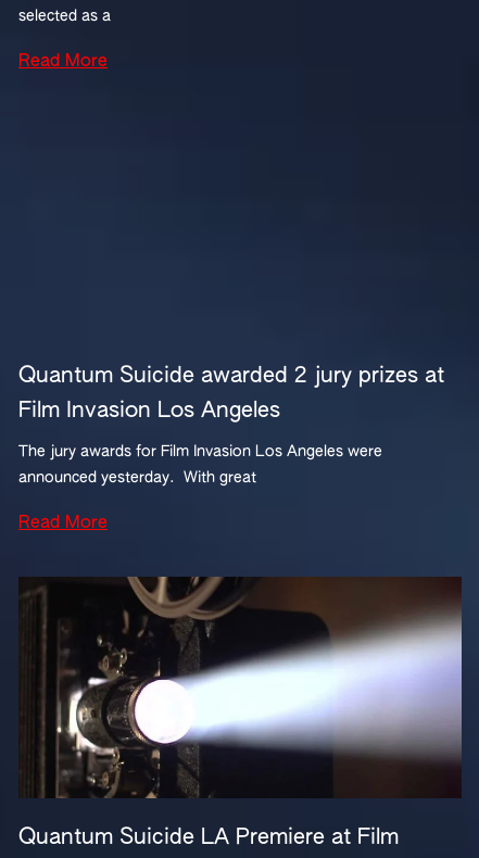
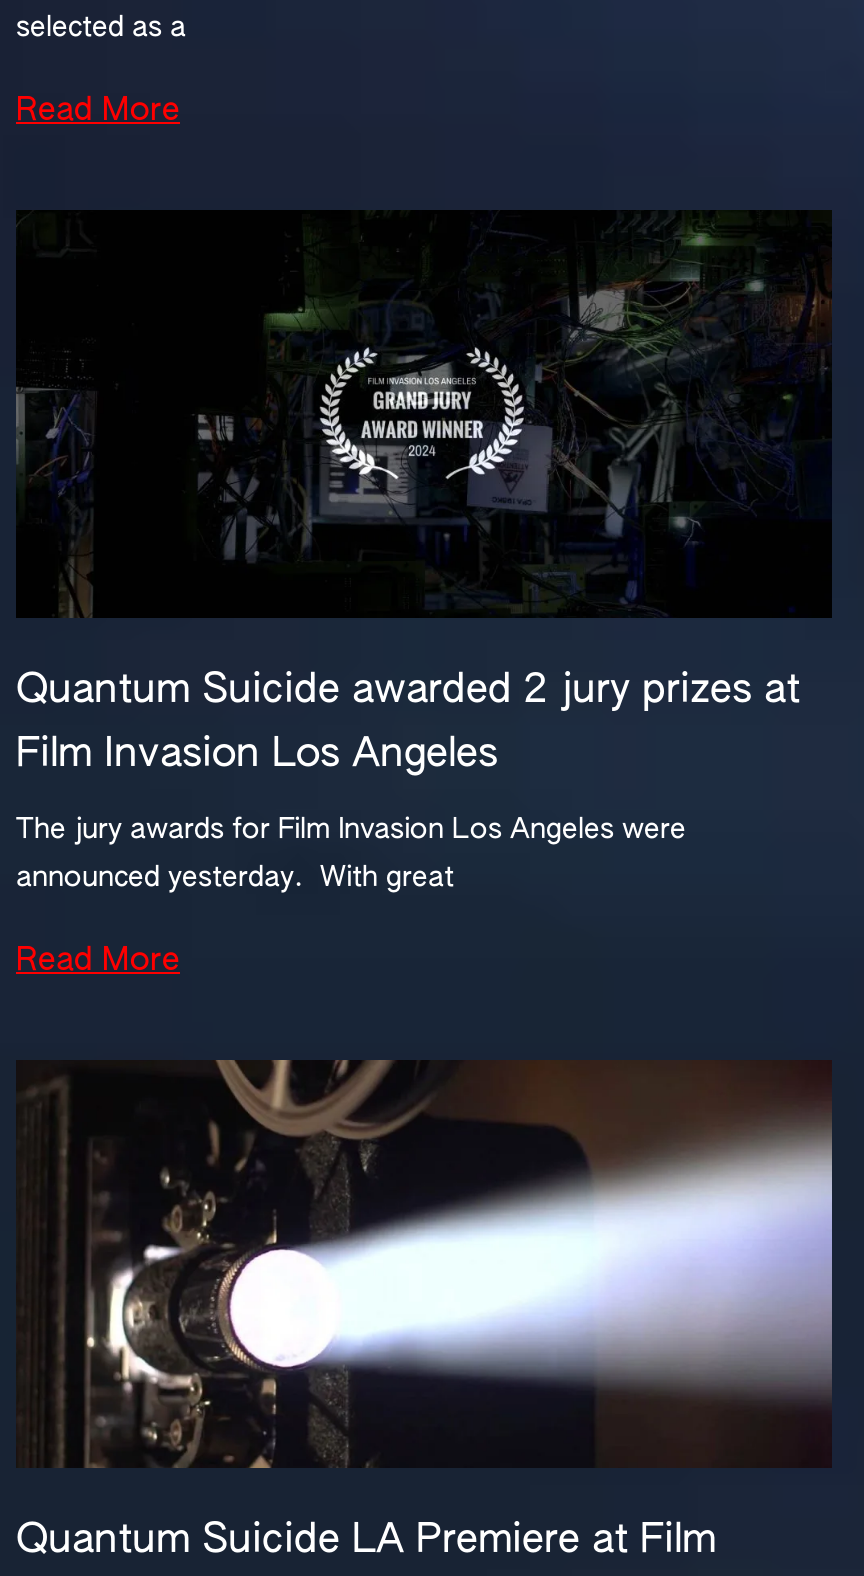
+ [image]
